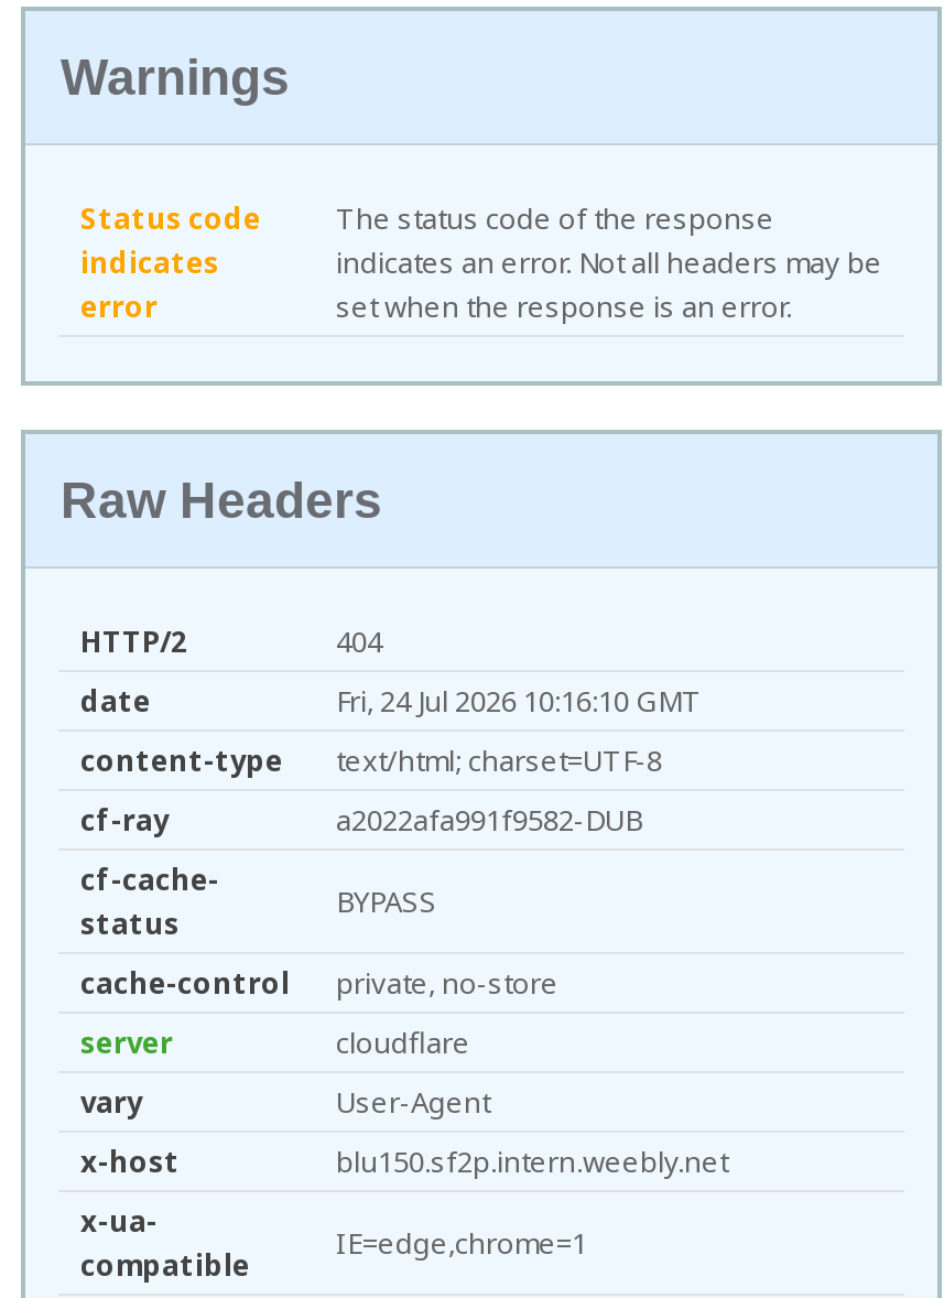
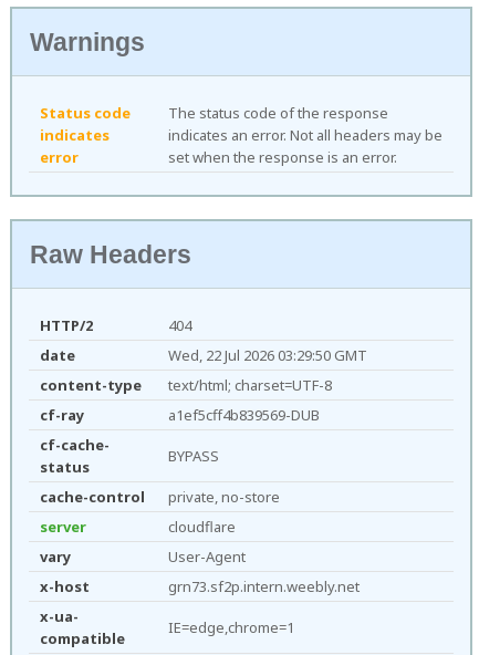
- Fri, 24 Jul 2026 10:16:10 GMT
+ Wed, 22 Jul 2026 03:29:50 GMT

- a2022afa991f9582-DUB
+ a1ef5cff4b839569-DUB

- blu150.sf2p.intern.weebly.net
+ grn73.sf2p.intern.weebly.net
